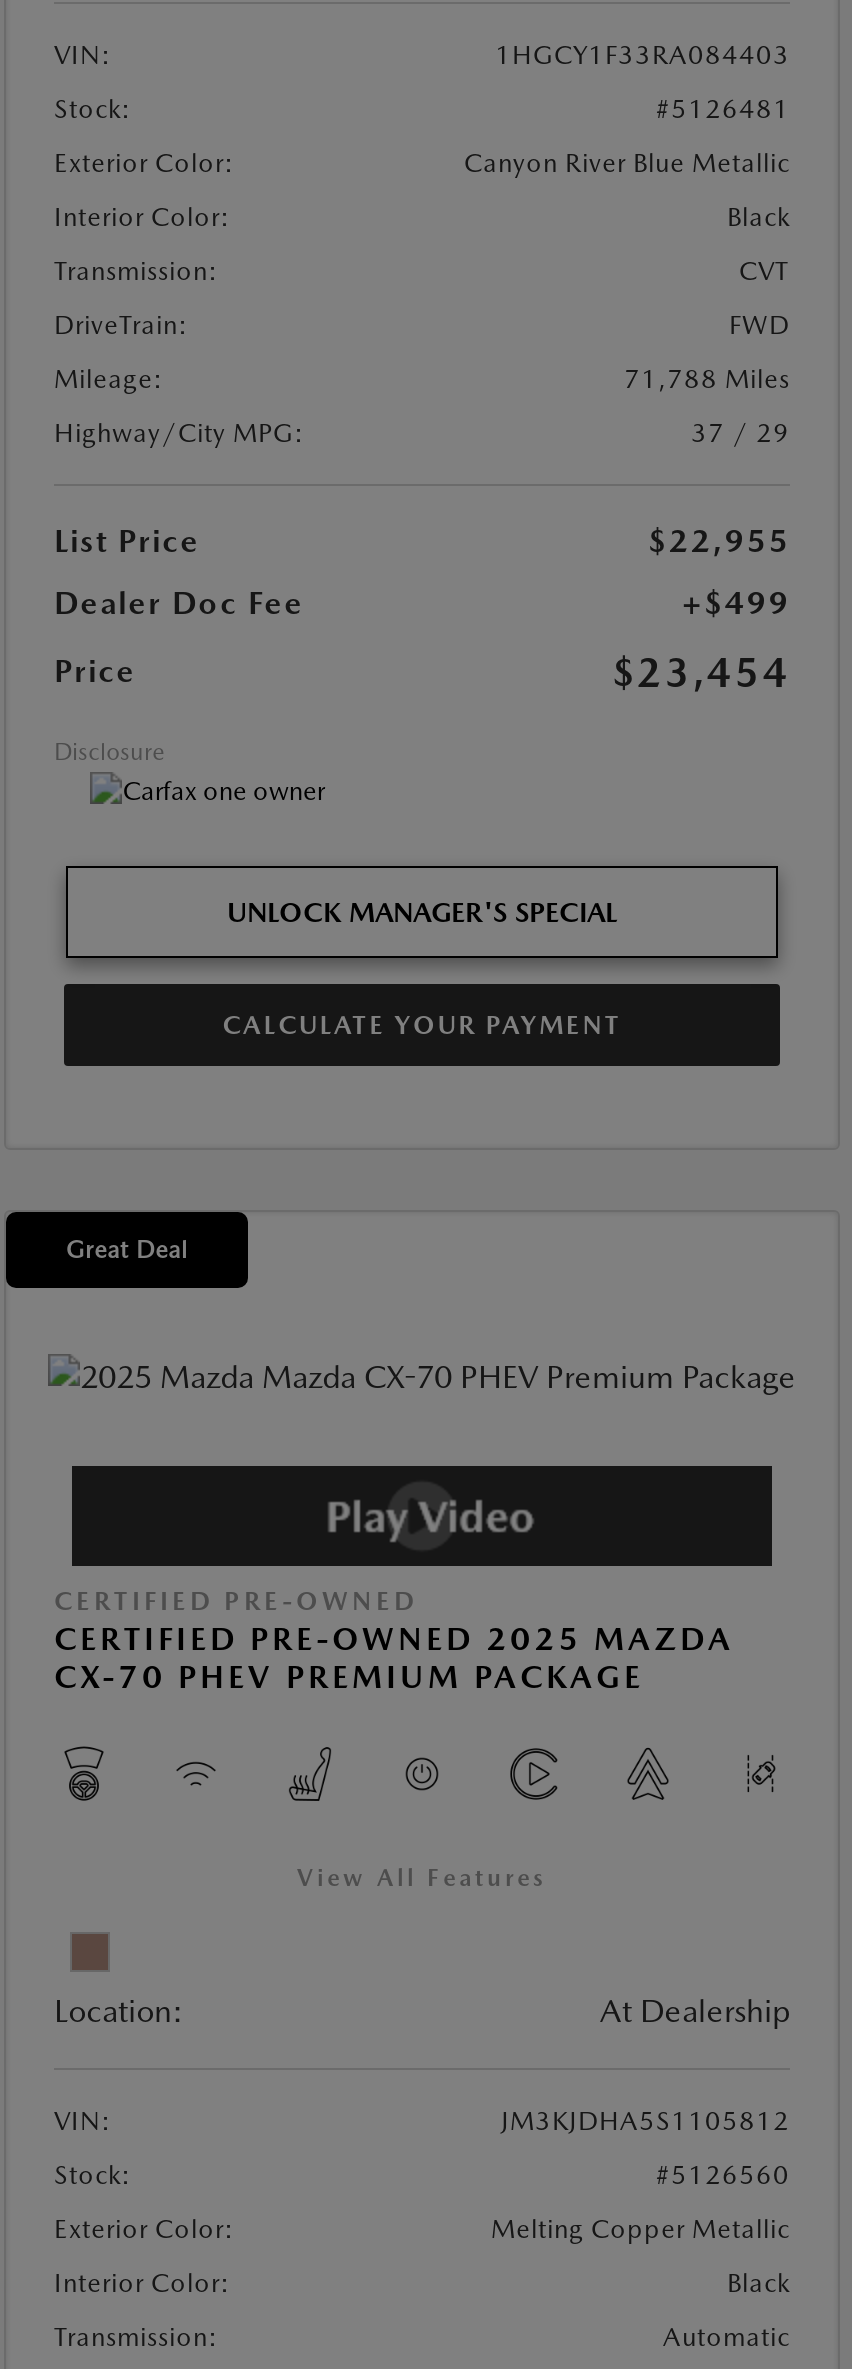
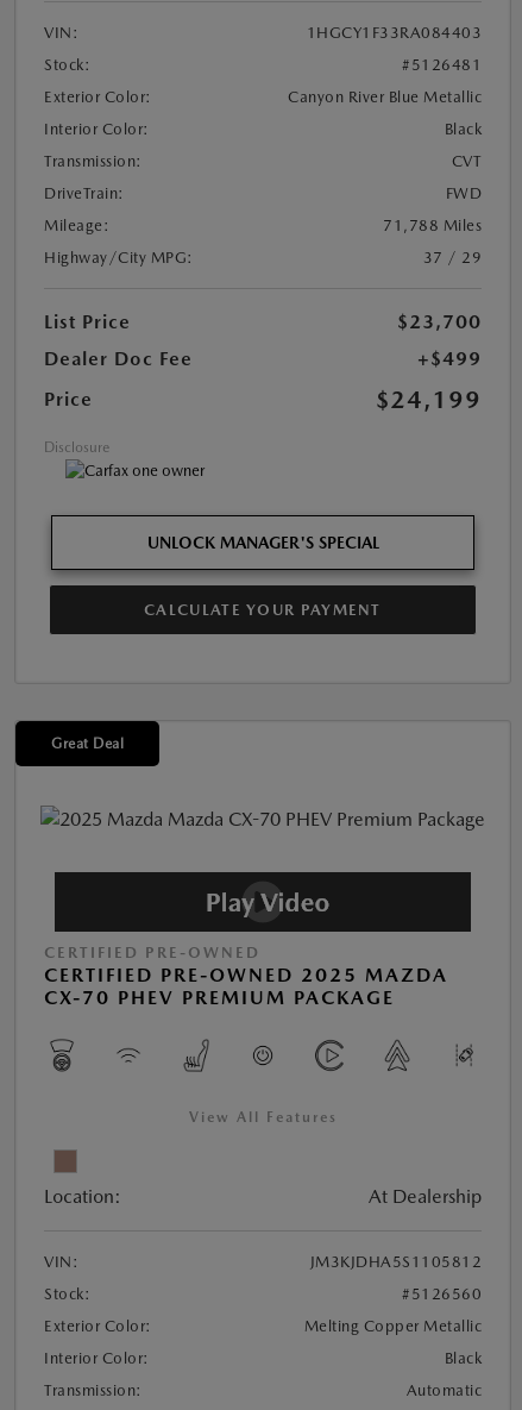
- $22,955
+ $23,700

- $23,454
+ $24,199
